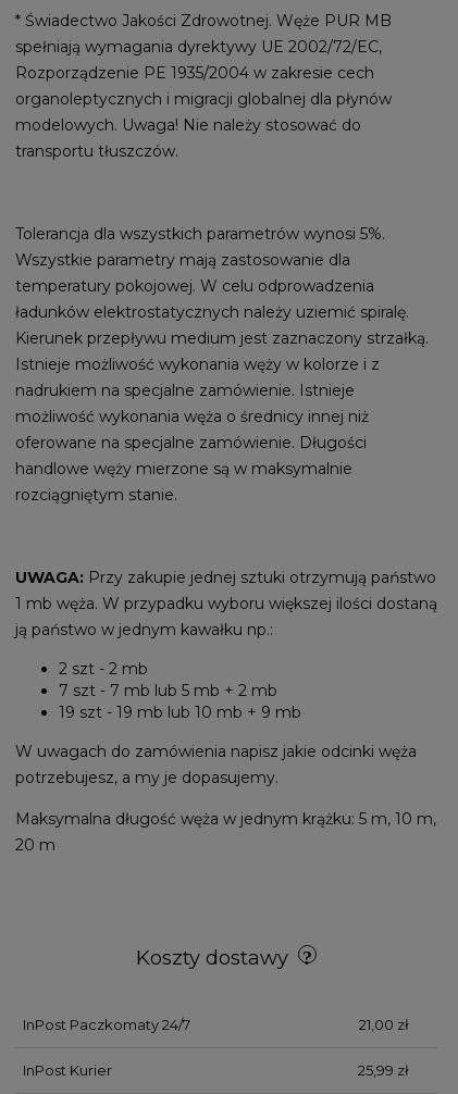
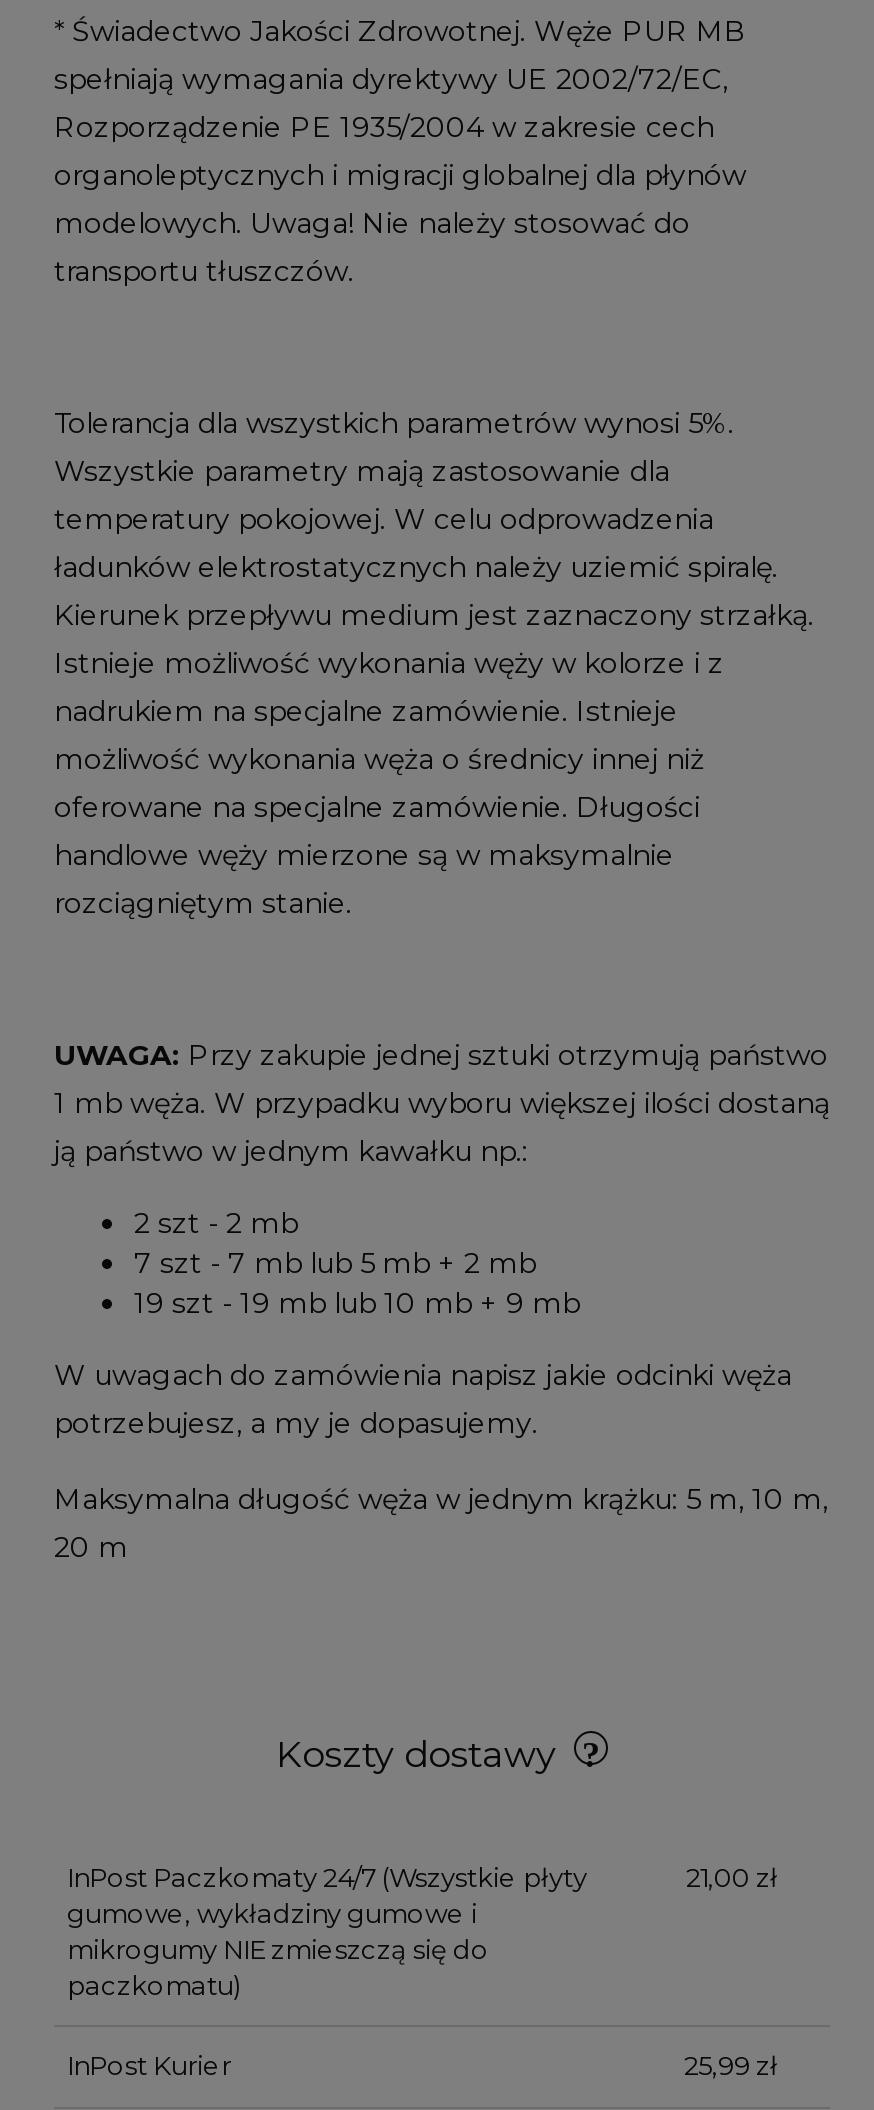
- InPost Paczkomaty 24/7
+ InPost Paczkomaty 24/7 (Wszystkie płyty
+ gumowe, wykładziny gumowe i
+ mikrogumy NIE zmieszczą się do
+ paczkomatu)
